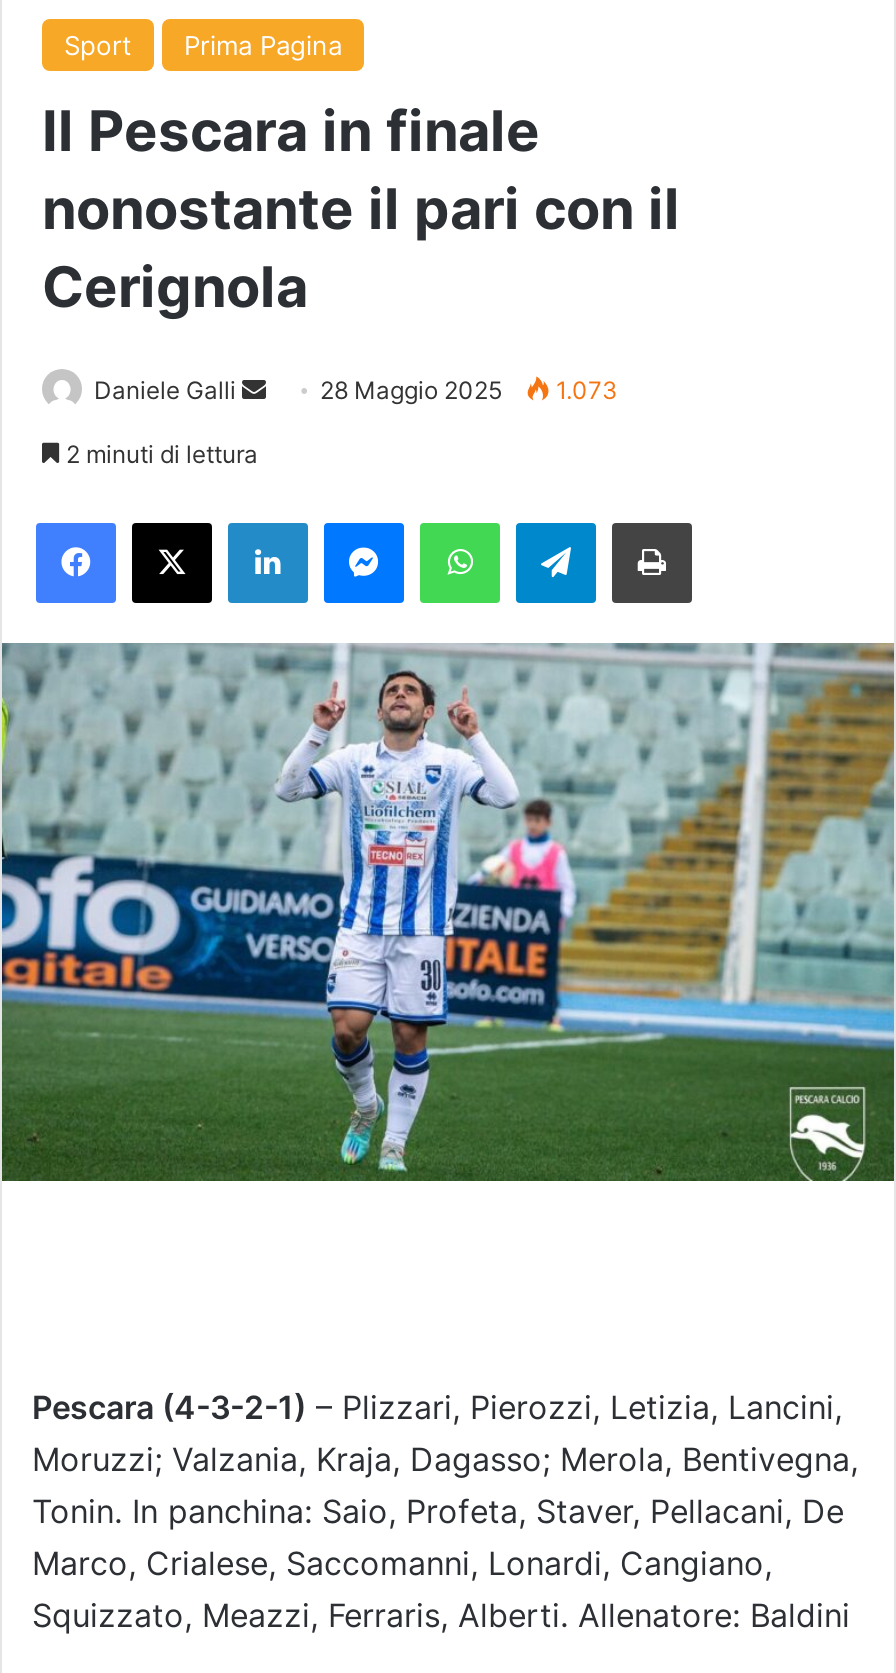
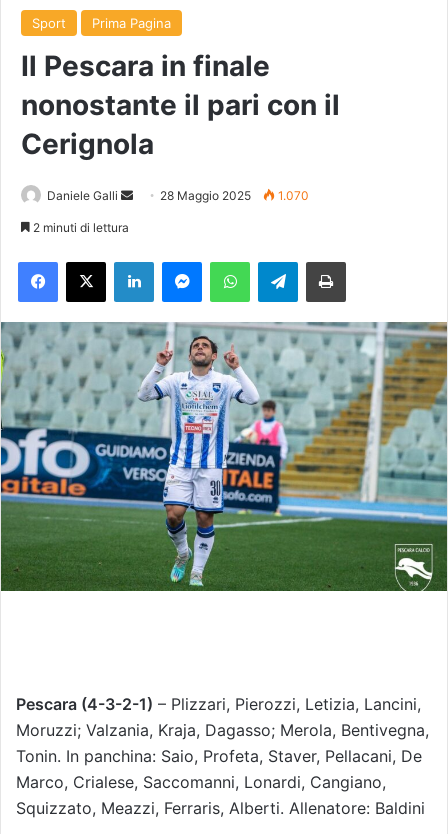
- 1.073
+ 1.070
